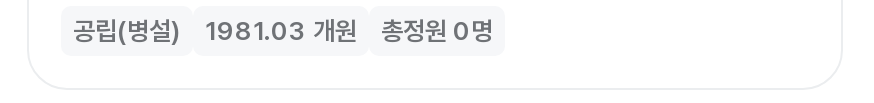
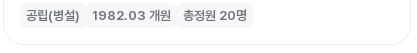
- 1981.03 개원
- 총정원 0명
+ 1982.03 개원
+ 총정원 20명
